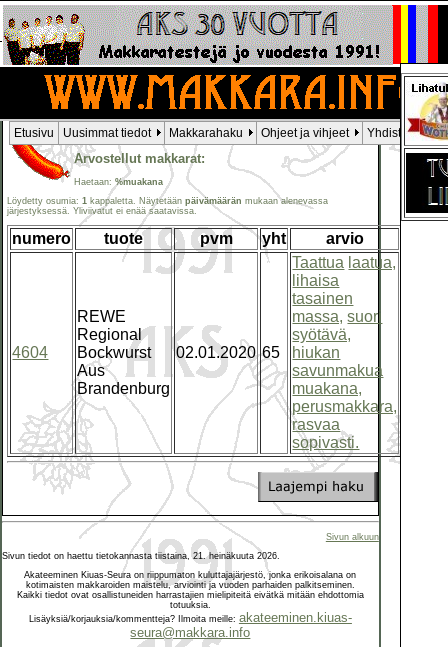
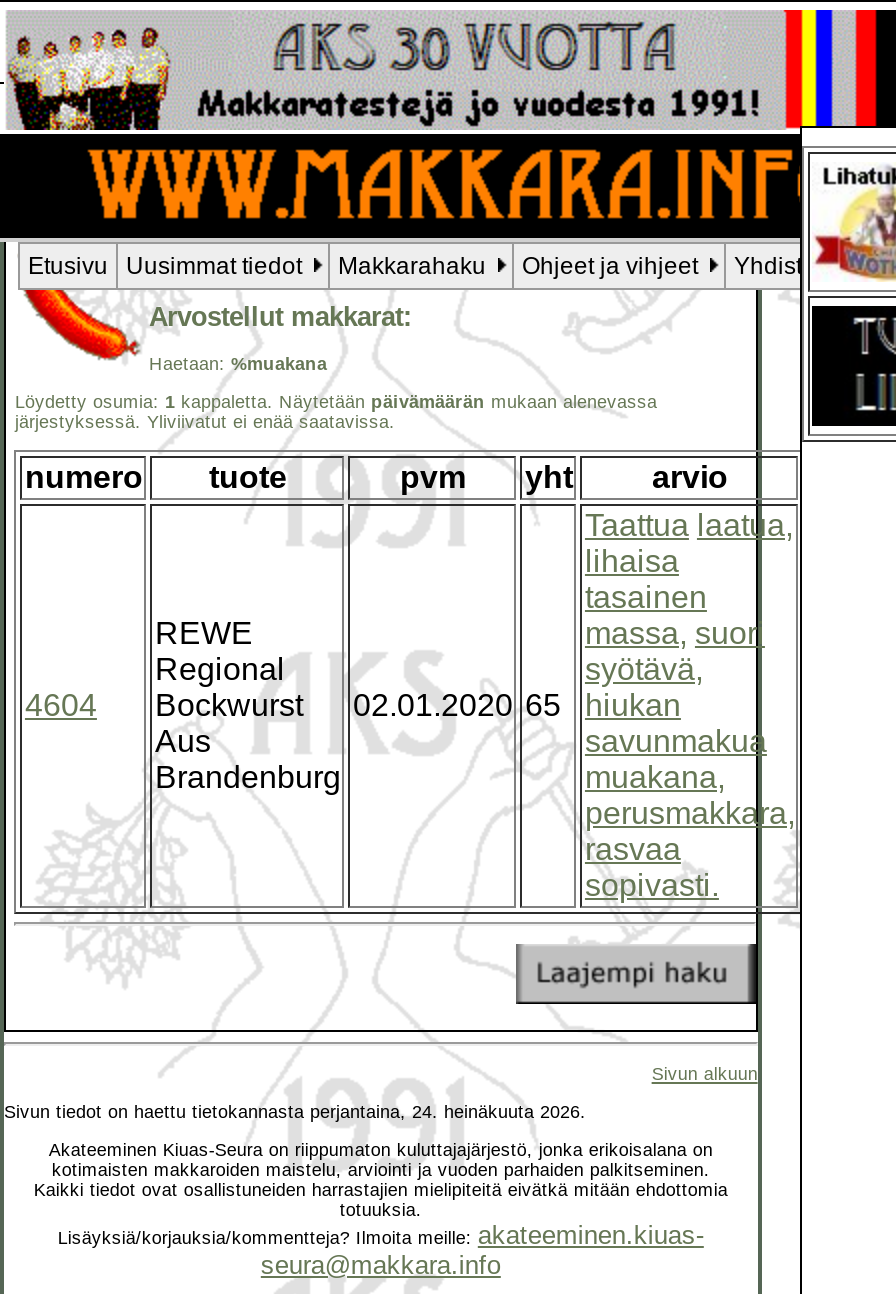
- Sivun tiedot on haettu tietokannasta tiistaina, 21. heinäkuuta 2026.
+ Sivun tiedot on haettu tietokannasta perjantaina, 24. heinäkuuta 2026.
